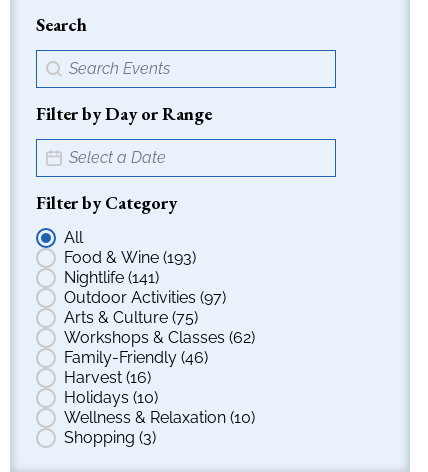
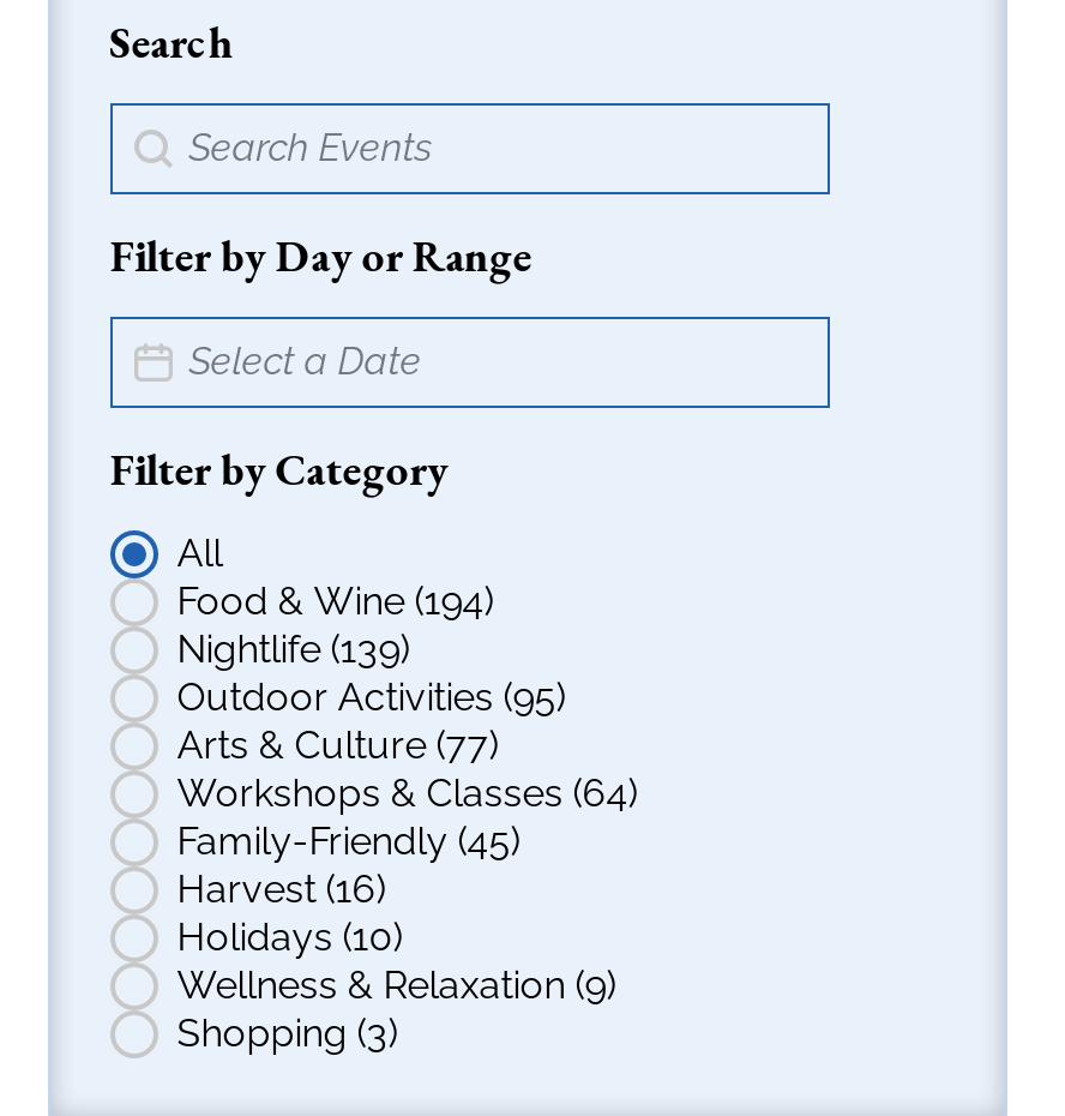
- Food & Wine (193)
+ Food & Wine (194)

- Nightlife (141)
+ Nightlife (139)

- Outdoor Activities (97)
+ Outdoor Activities (95)

- Arts & Culture (75)
+ Arts & Culture (77)

- Workshops & Classes (62)
+ Workshops & Classes (64)

- Family-Friendly (46)
+ Family-Friendly (45)

- Wellness & Relaxation (10)
+ Wellness & Relaxation (9)
